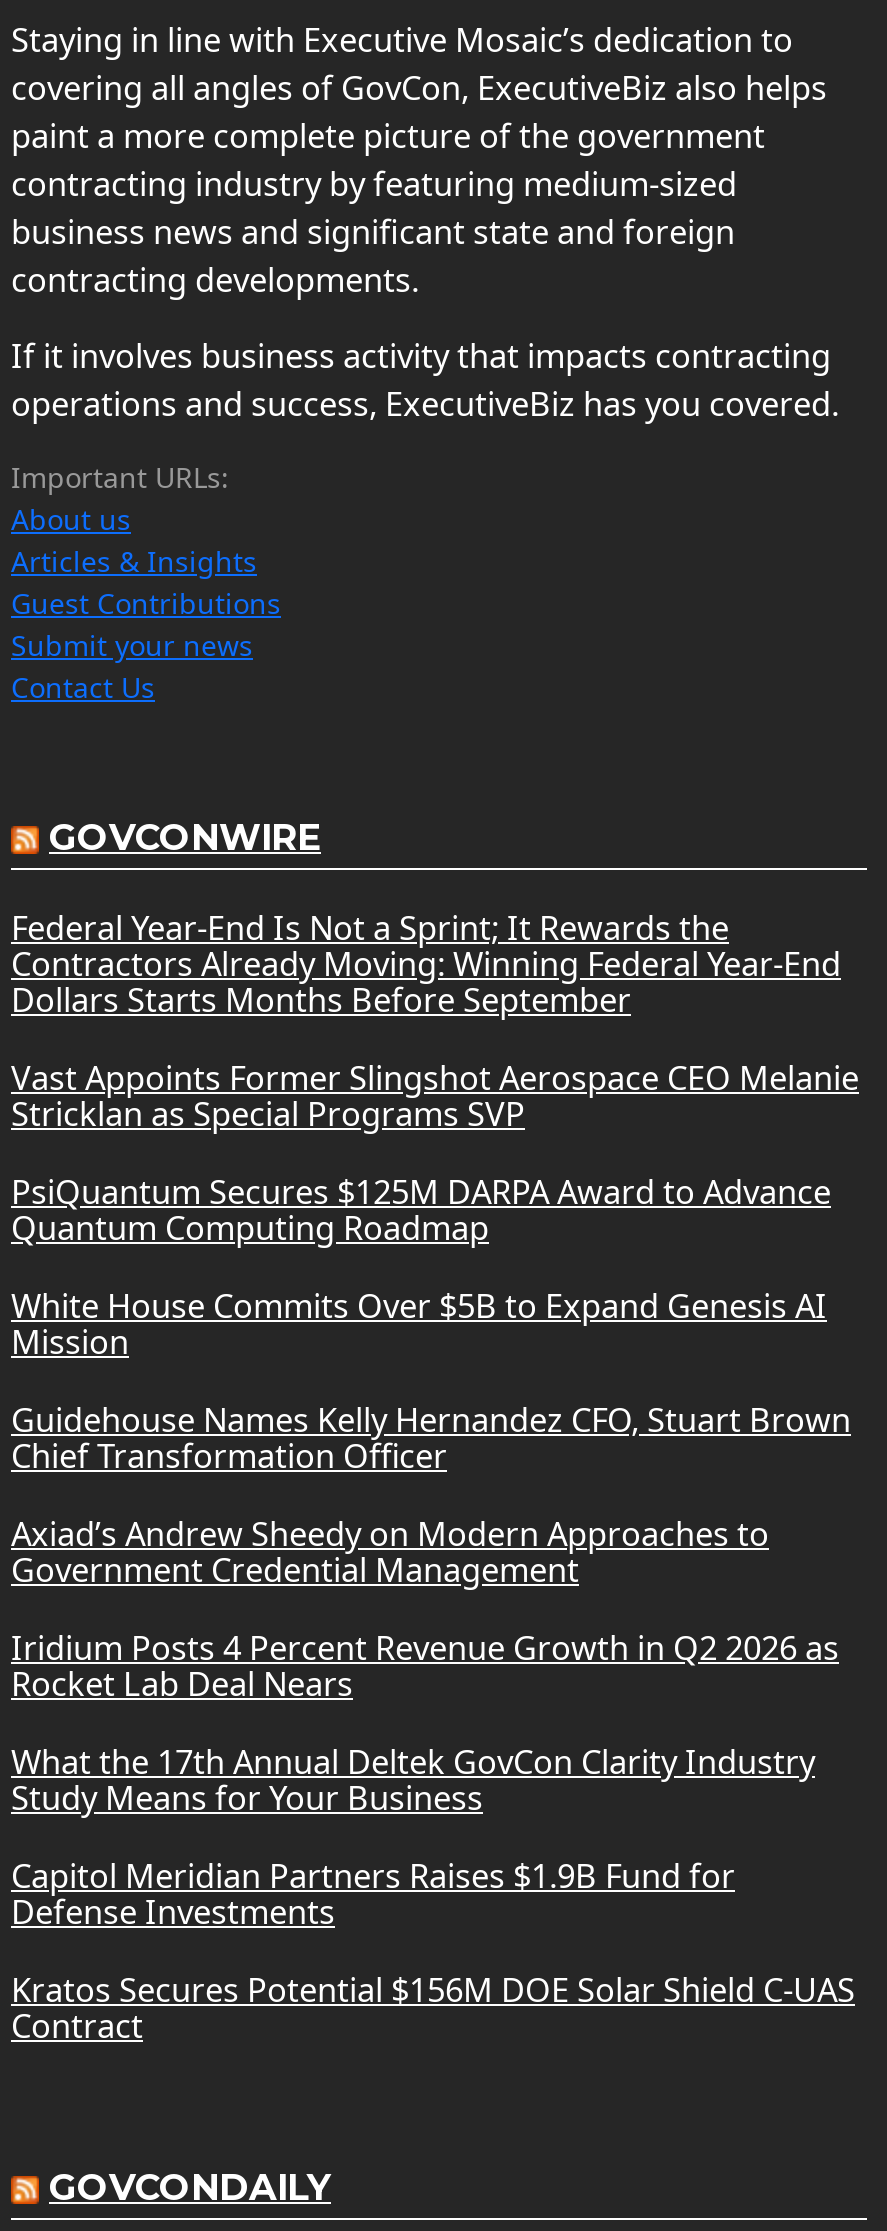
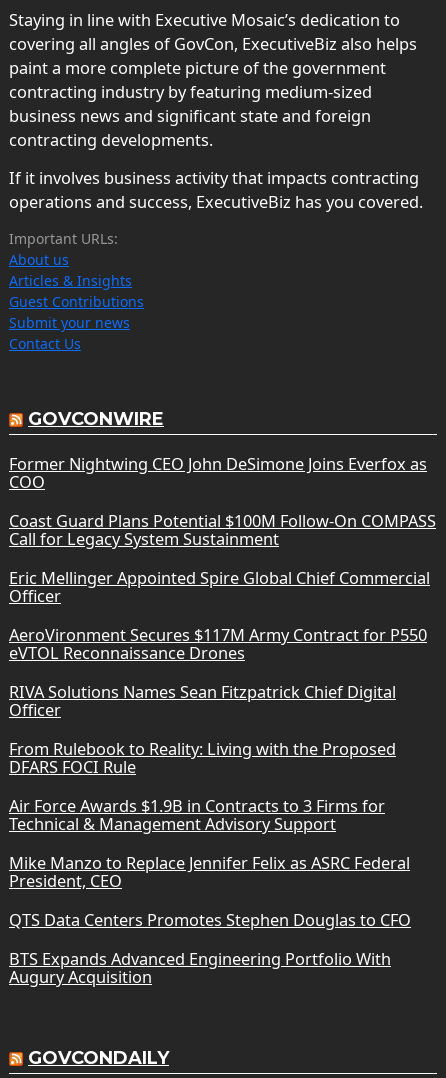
- Federal Year-End Is Not a Sprint; It Rewards the
- Contractors Already Moving: Winning Federal Year-End
- Dollars Starts Months Before September
+ Former Nightwing CEO John DeSimone Joins Everfox as
+ COO

- Vast Appoints Former Slingshot Aerospace CEO Melanie
- Stricklan as Special Programs SVP
+ Coast Guard Plans Potential $100M Follow-On COMPASS
+ Call for Legacy System Sustainment

- PsiQuantum Secures $125M DARPA Award to Advance
- Quantum Computing Roadmap
+ Eric Mellinger Appointed Spire Global Chief Commercial
+ Officer

- White House Commits Over $5B to Expand Genesis AI
- Mission
+ AeroVironment Secures $117M Army Contract for P550
+ eVTOL Reconnaissance Drones

- Guidehouse Names Kelly Hernandez CFO, Stuart Brown
- Chief Transformation Officer
+ RIVA Solutions Names Sean Fitzpatrick Chief Digital
+ Officer

- Axiad’s Andrew Sheedy on Modern Approaches to
- Government Credential Management
+ From Rulebook to Reality: Living with the Proposed
+ DFARS FOCI Rule

- Iridium Posts 4 Percent Revenue Growth in Q2 2026 as
- Rocket Lab Deal Nears
+ Air Force Awards $1.9B in Contracts to 3 Firms for
+ Technical & Management Advisory Support

- What the 17th Annual Deltek GovCon Clarity Industry
- Study Means for Your Business
+ Mike Manzo to Replace Jennifer Felix as ASRC Federal
+ President, CEO

- Capitol Meridian Partners Raises $1.9B Fund for
- Defense Investments
+ QTS Data Centers Promotes Stephen Douglas to CFO

- Kratos Secures Potential $156M DOE Solar Shield C-UAS
- Contract
+ BTS Expands Advanced Engineering Portfolio With
+ Augury Acquisition
